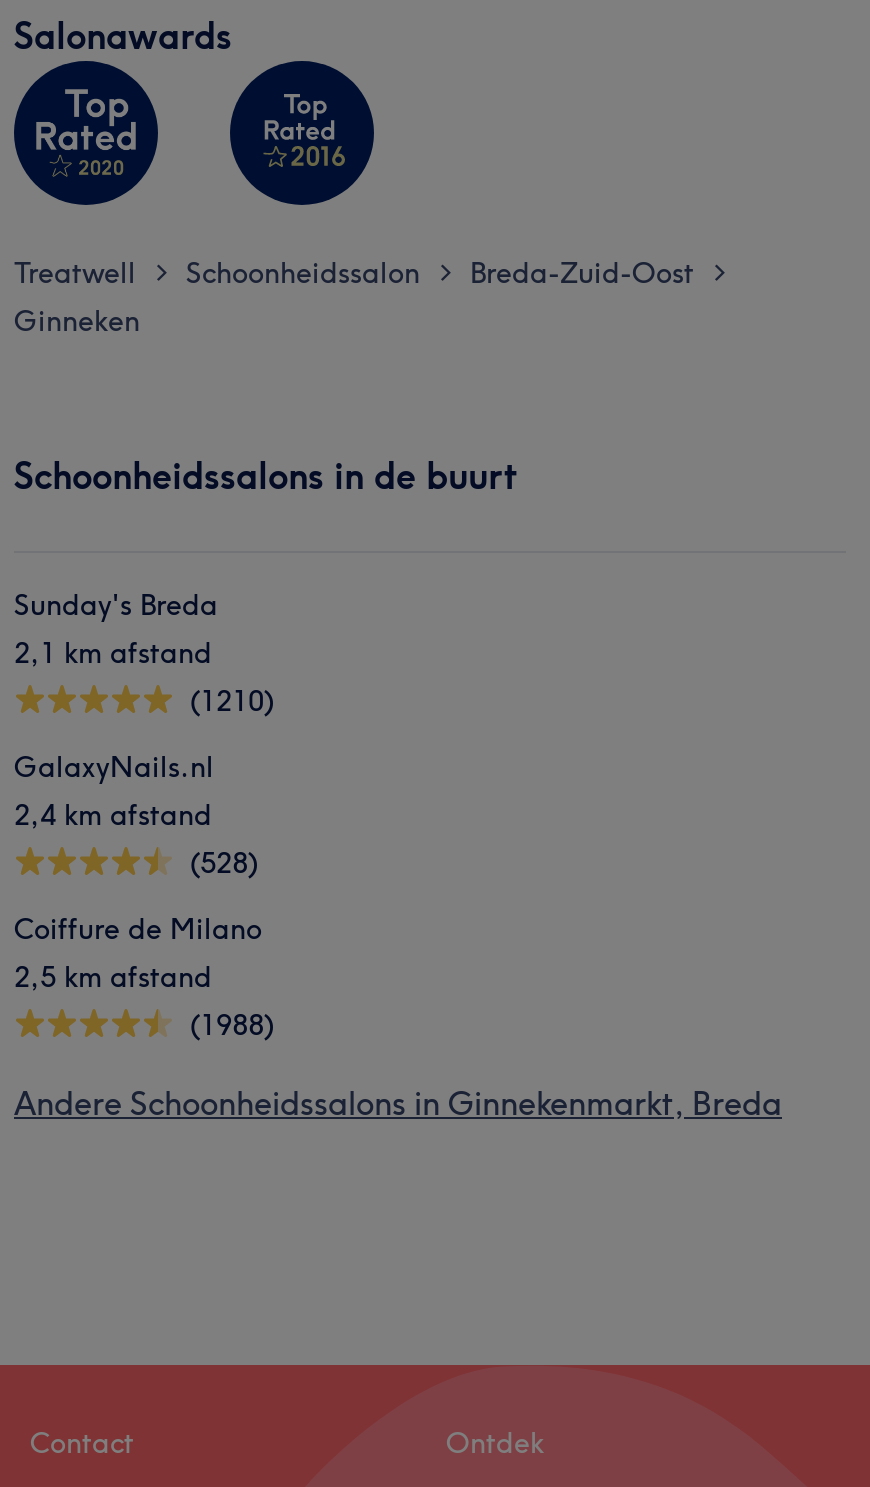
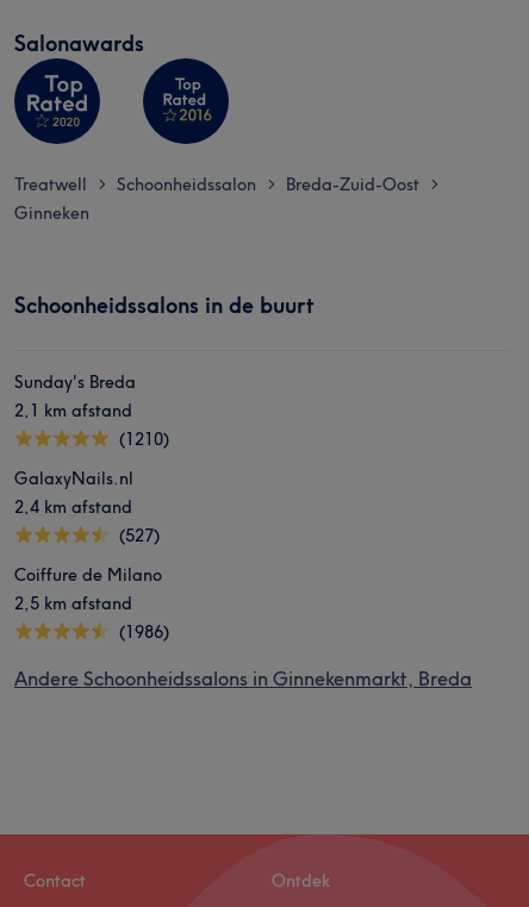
- (528)
+ (527)

- (1988)
+ (1986)
